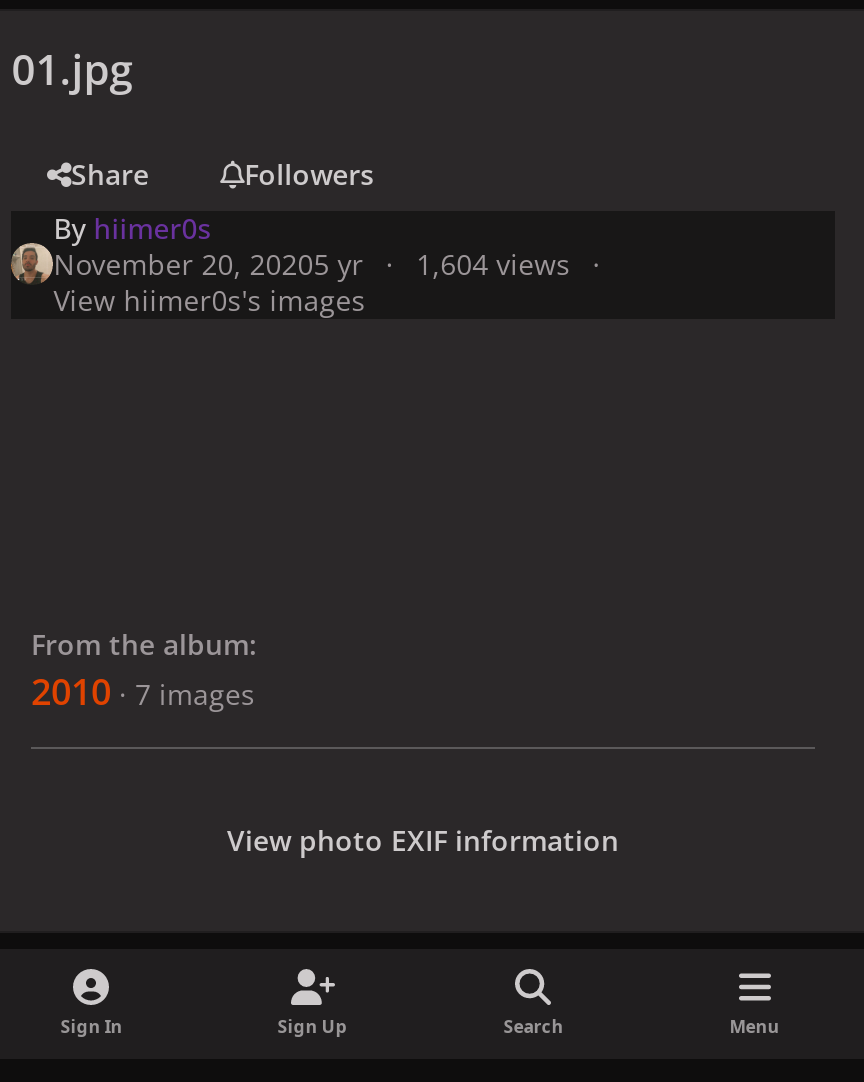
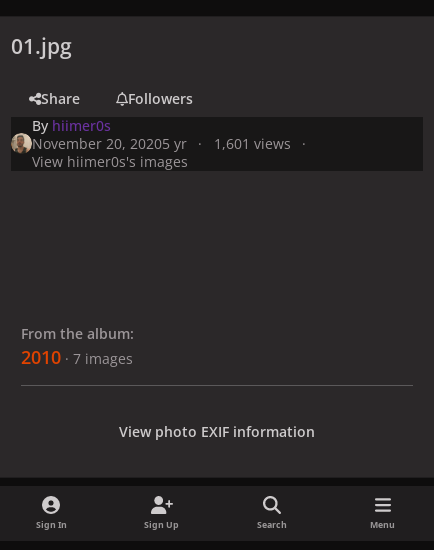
- November 20, 20205 yr 1,604 views
+ November 20, 20205 yr 1,601 views
